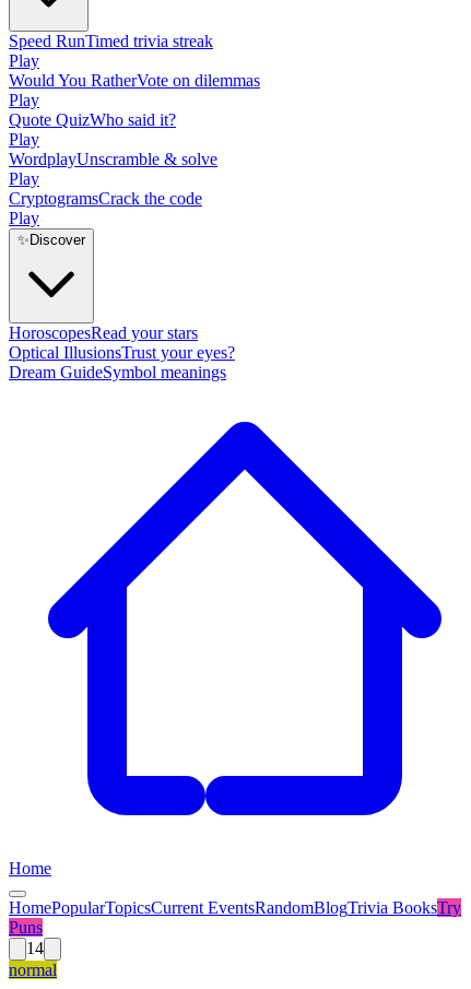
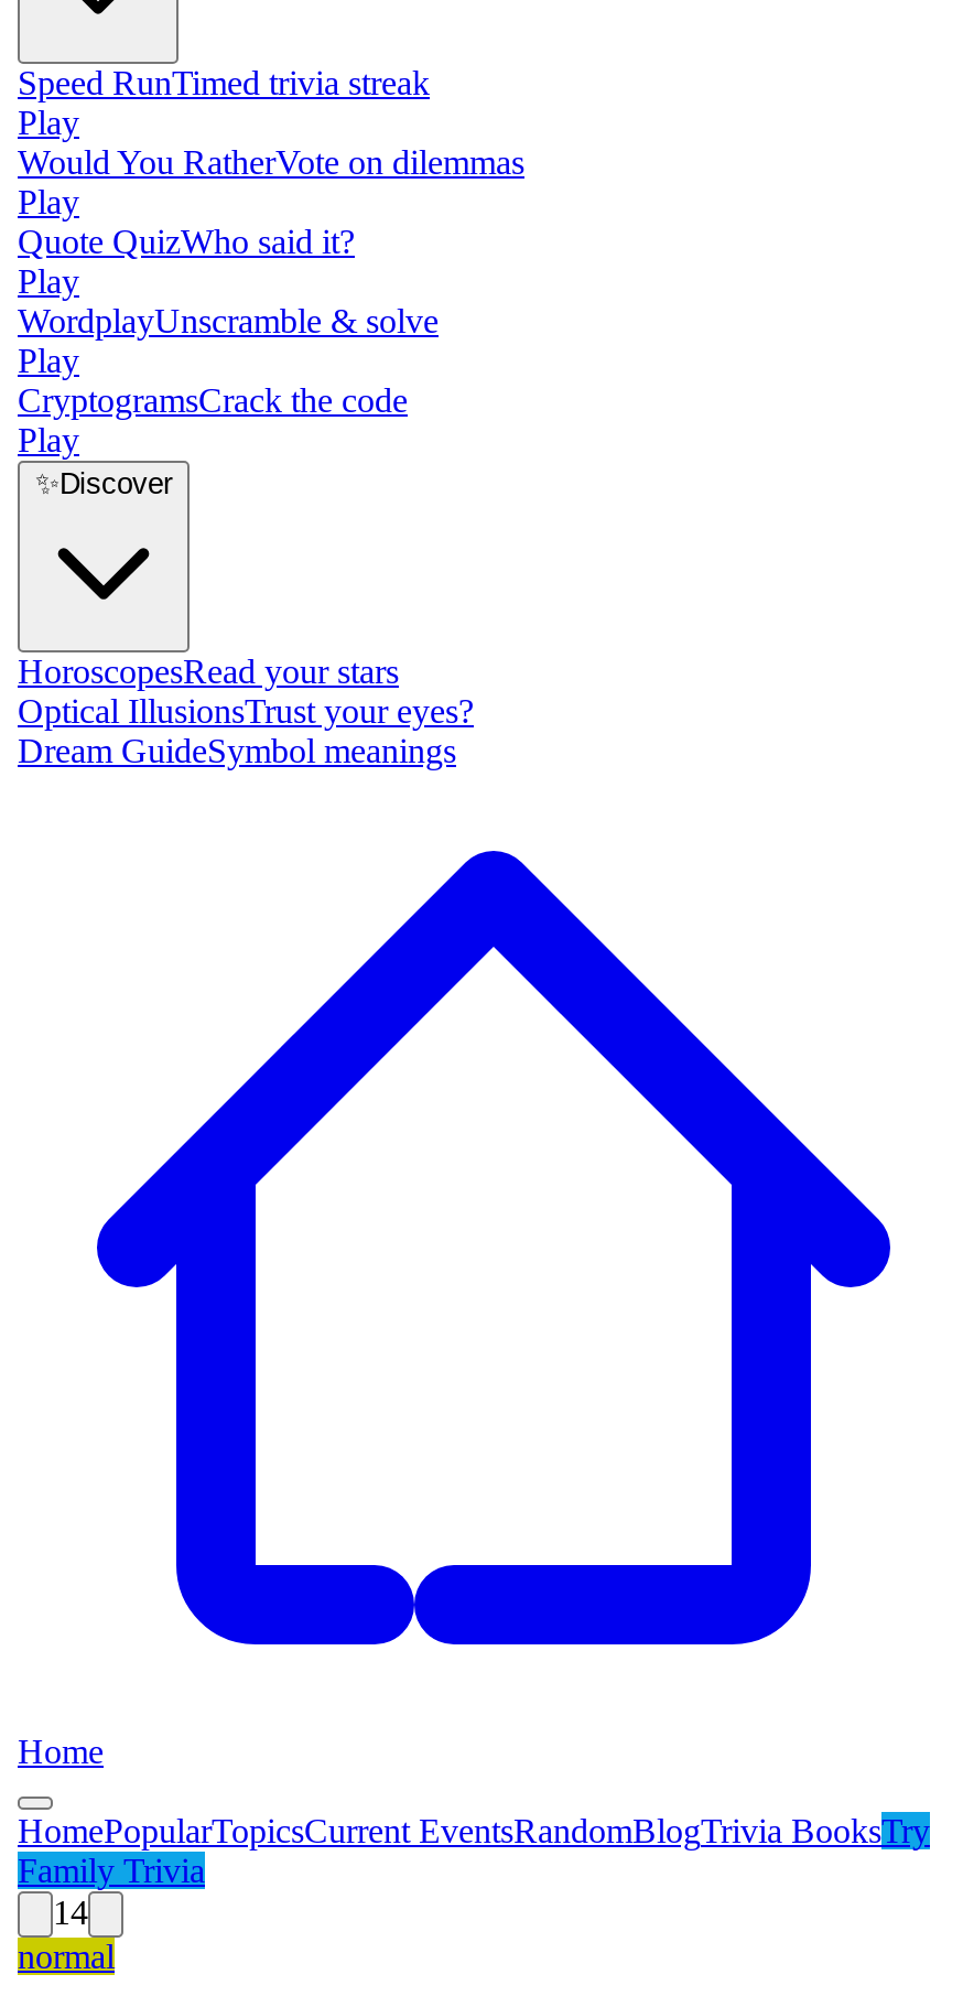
- Puns
+ Family Trivia
